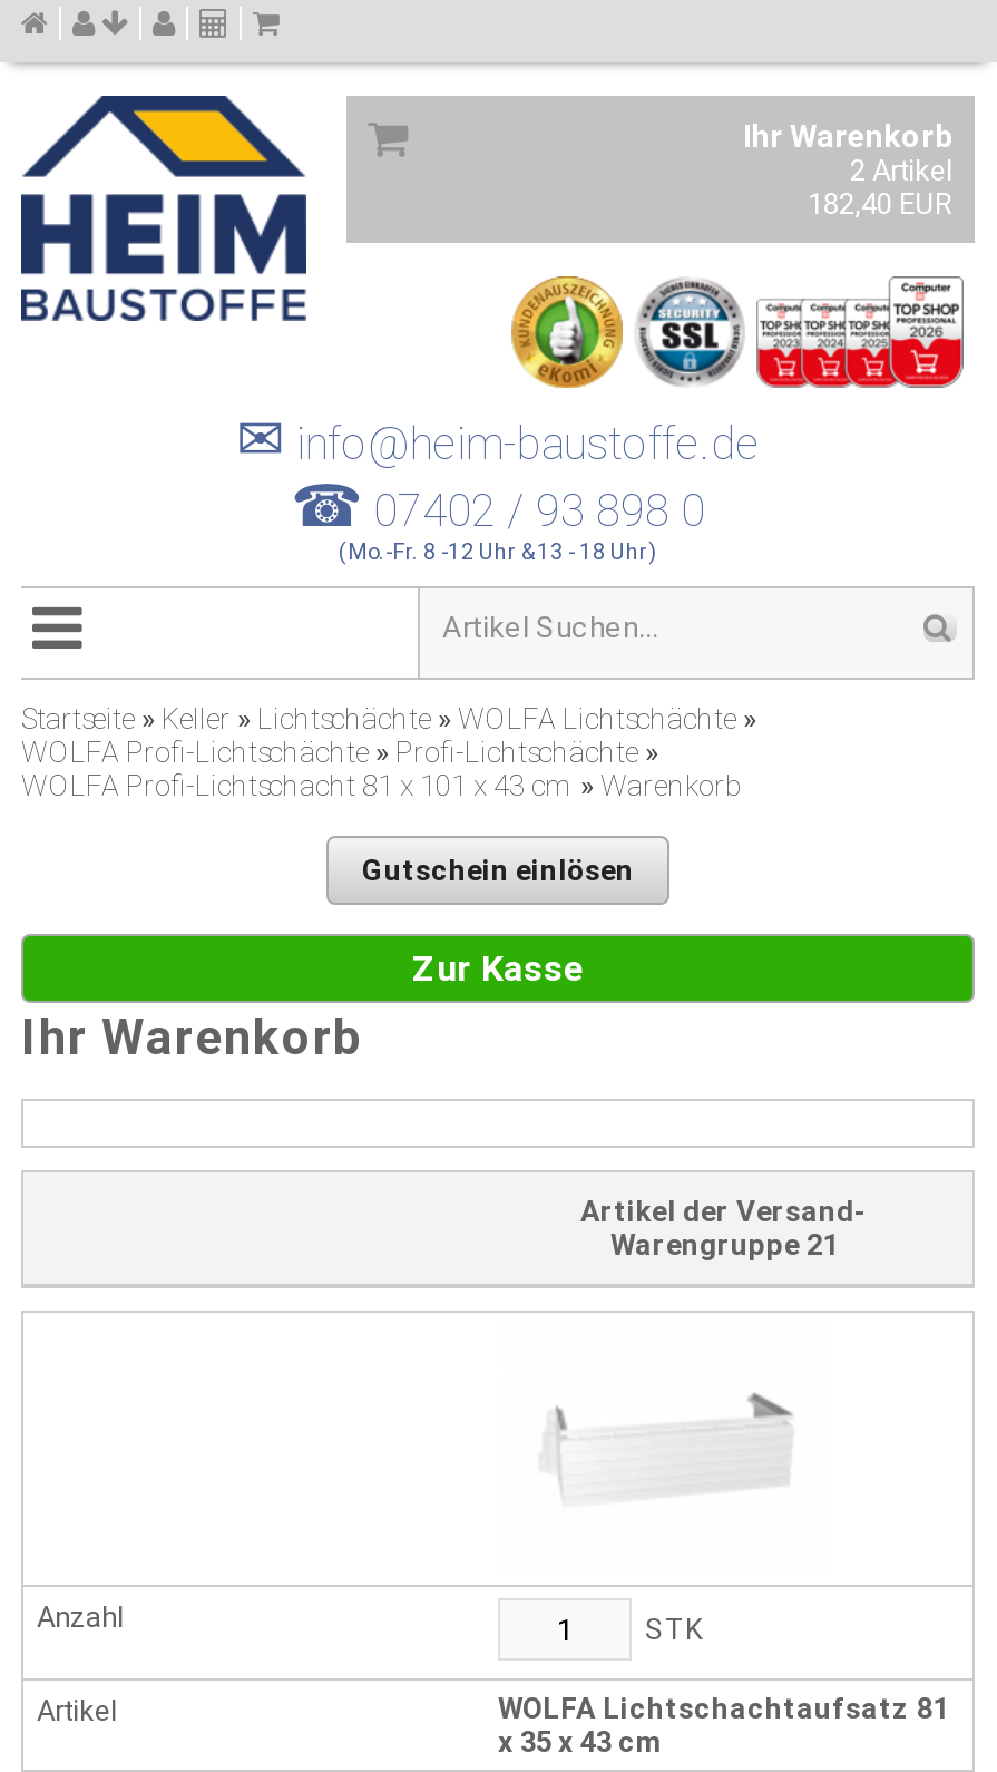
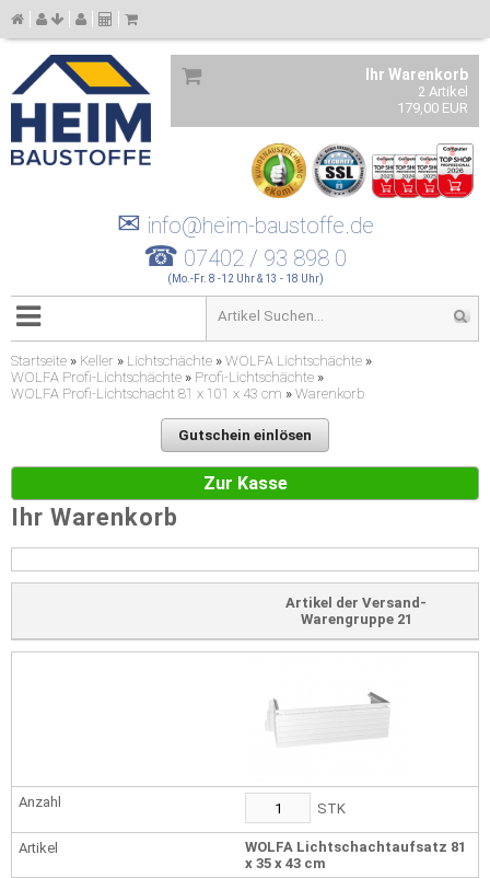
- 182,40 EUR
+ 179,00 EUR
